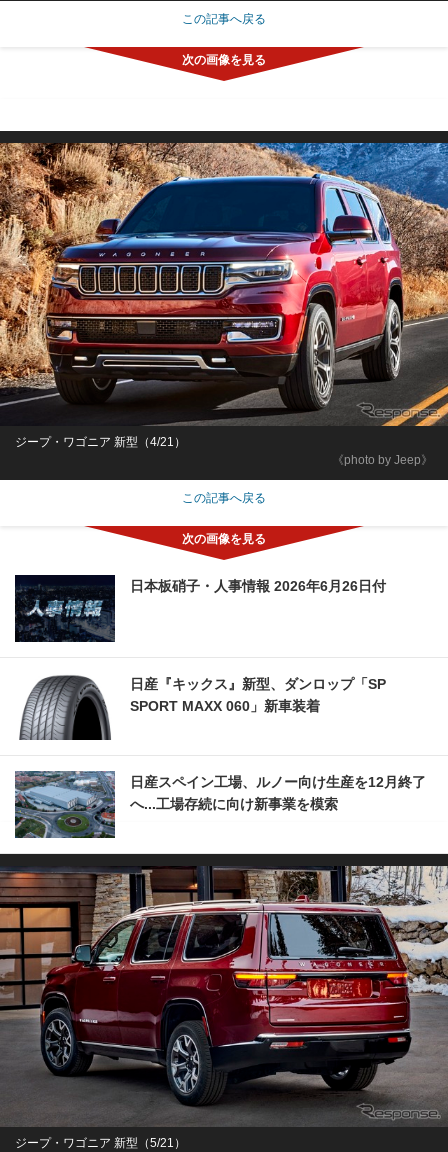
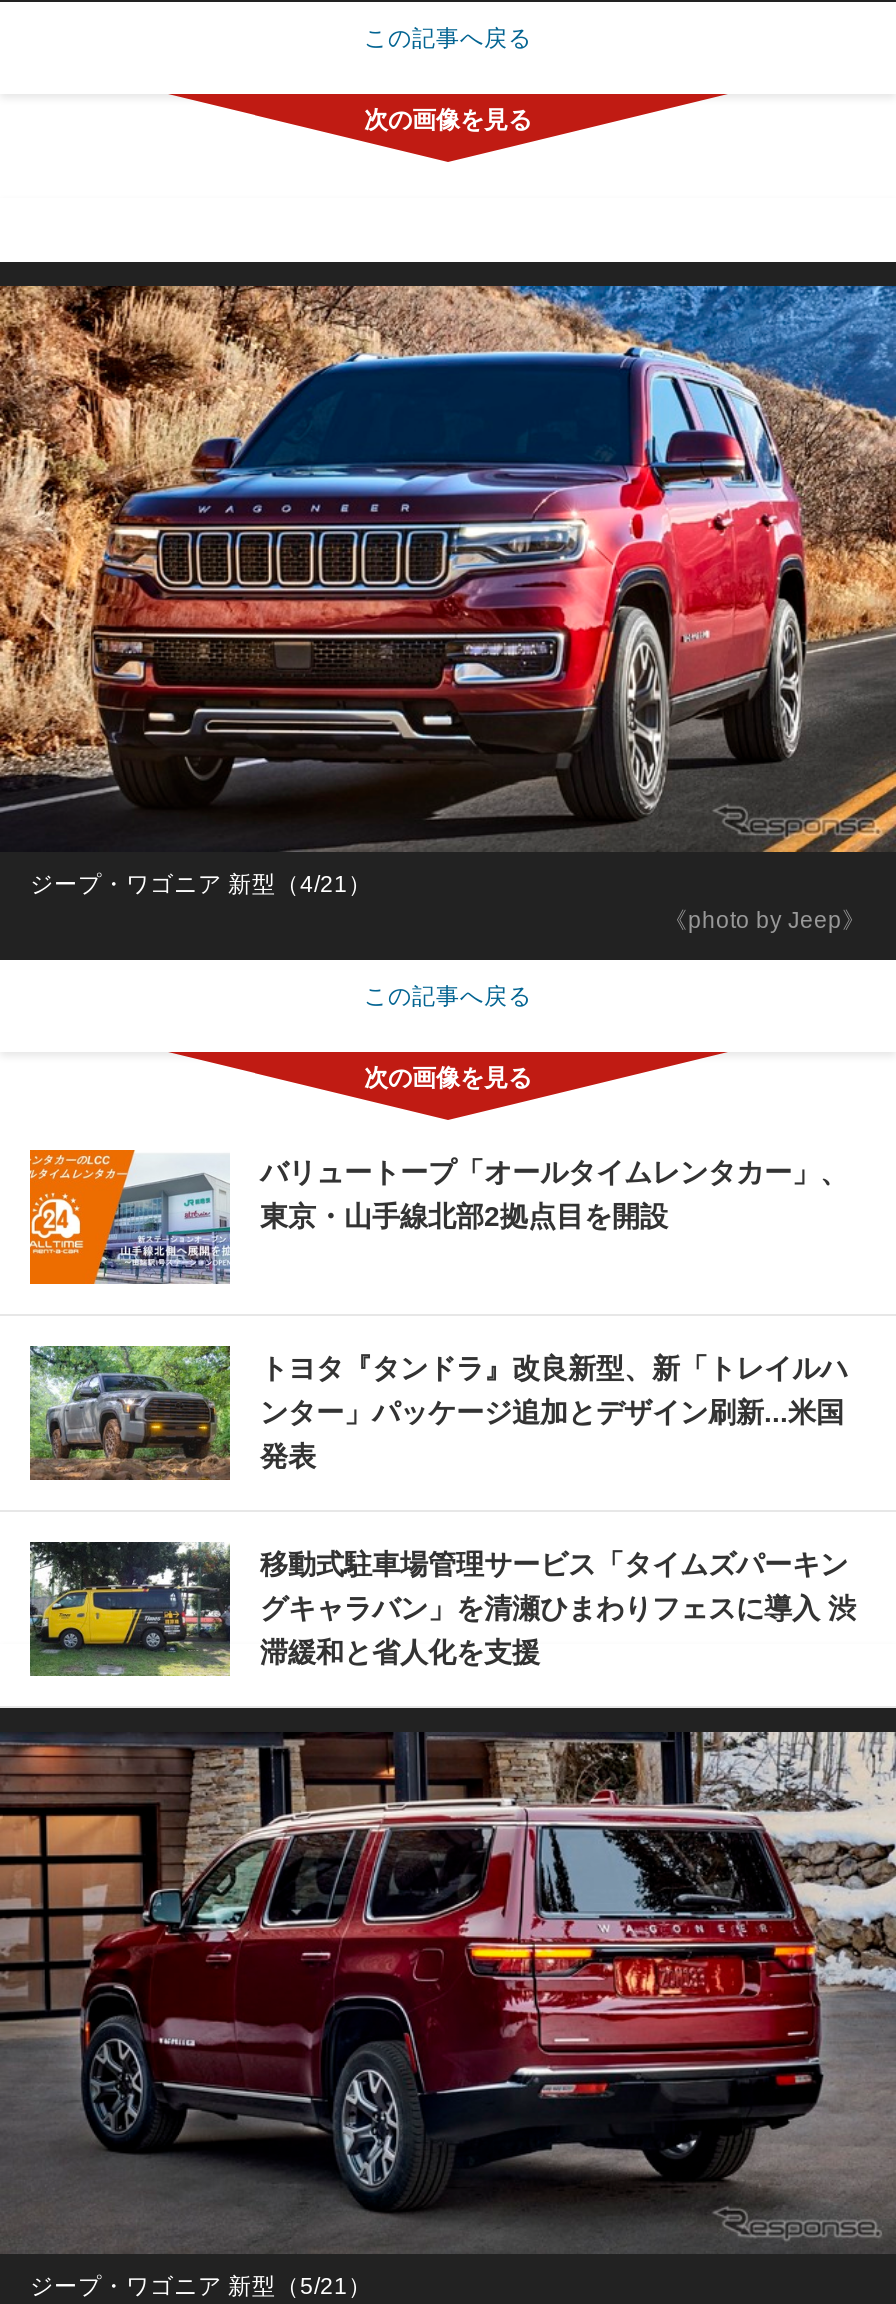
- [image]
- 日本板硝子・人事情報 2026年6月26日付
+ [image]
+ バリュートープ「オールタイムレンタカー」、
+ 東京・山手線北部2拠点目を開設

- [image]
- 日産『キックス』新型、ダンロップ「SP
- SPORT MAXX 060」新車装着
+ [image]
+ トヨタ『タンドラ』改良新型、新「トレイルハ
+ ンター」パッケージ追加とデザイン刷新...米国
+ 発表

- [image]
- 日産スペイン工場、ルノー向け生産を12月終了
- へ...工場存続に向け新事業を模索
+ [image]
+ 移動式駐車場管理サービス「タイムズパーキン
+ グキャラバン」を清瀬ひまわりフェスに導入 渋
+ 滞緩和と省人化を支援
